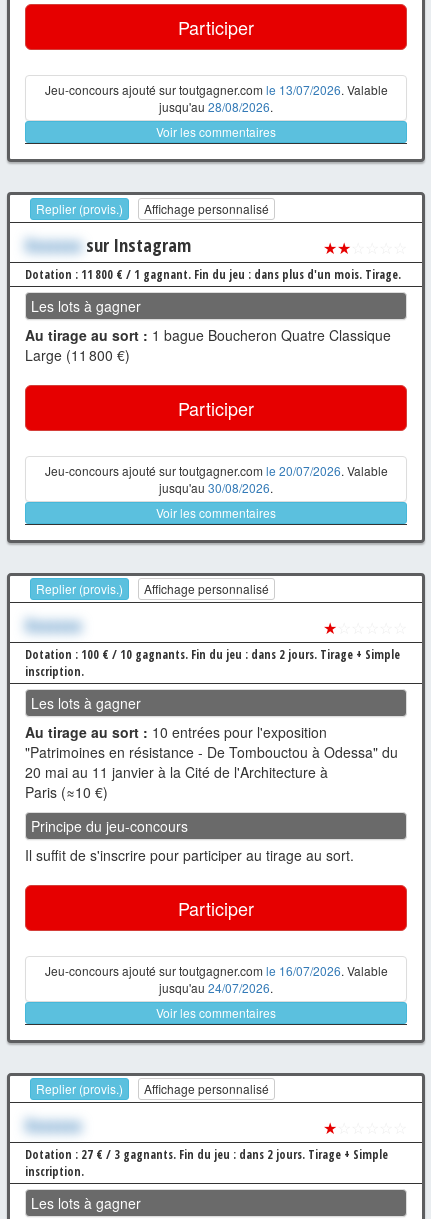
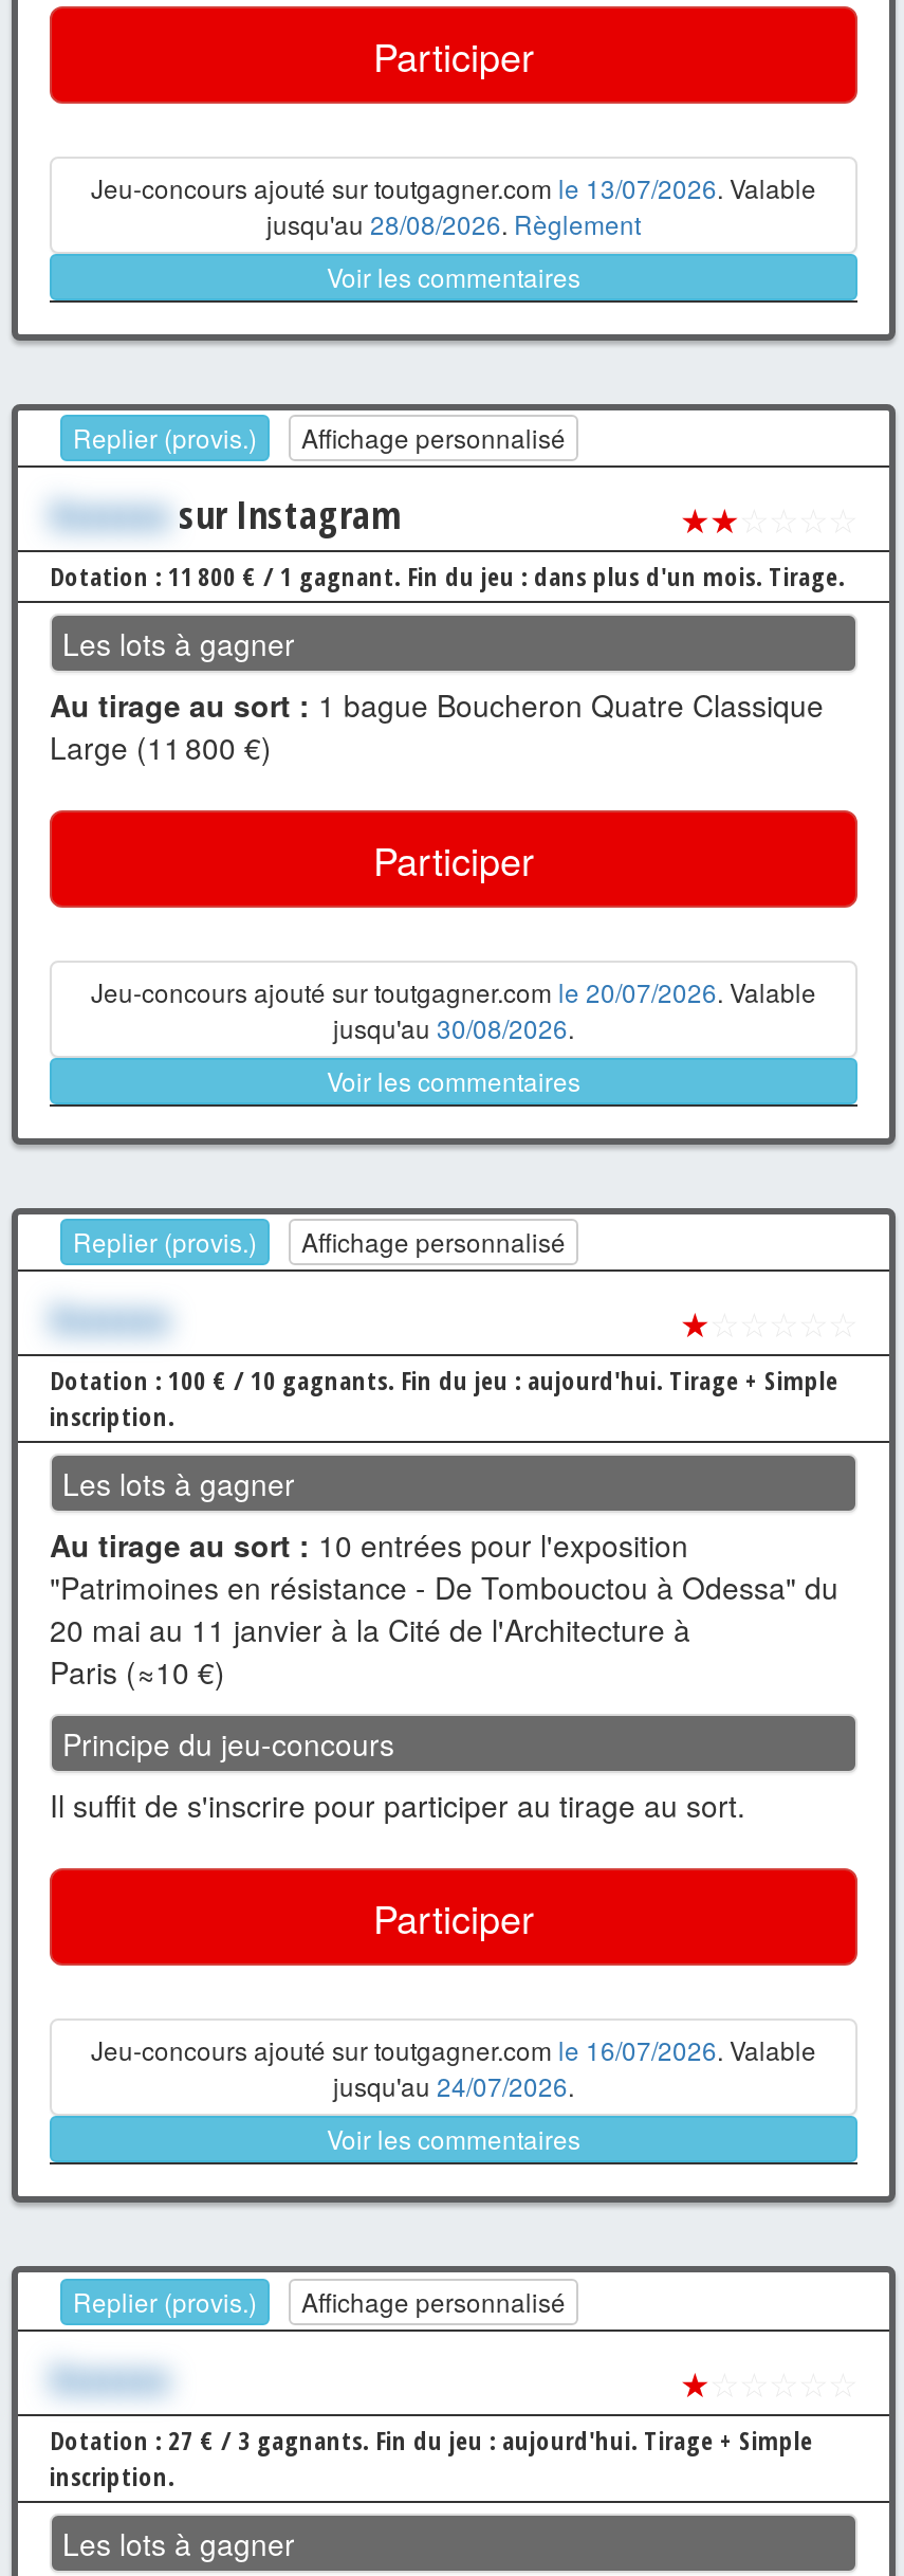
- jusqu'au 28/08/2026.
+ jusqu'au 28/08/2026. Règlement

- Dotation : 100 € / 10 gagnants. Fin du jeu : dans 2 jours. Tirage + Simple
+ Dotation : 100 € / 10 gagnants. Fin du jeu : aujourd'hui. Tirage + Simple

- Dotation : 27 € / 3 gagnants. Fin du jeu : dans 2 jours. Tirage + Simple
+ Dotation : 27 € / 3 gagnants. Fin du jeu : aujourd'hui. Tirage + Simple
